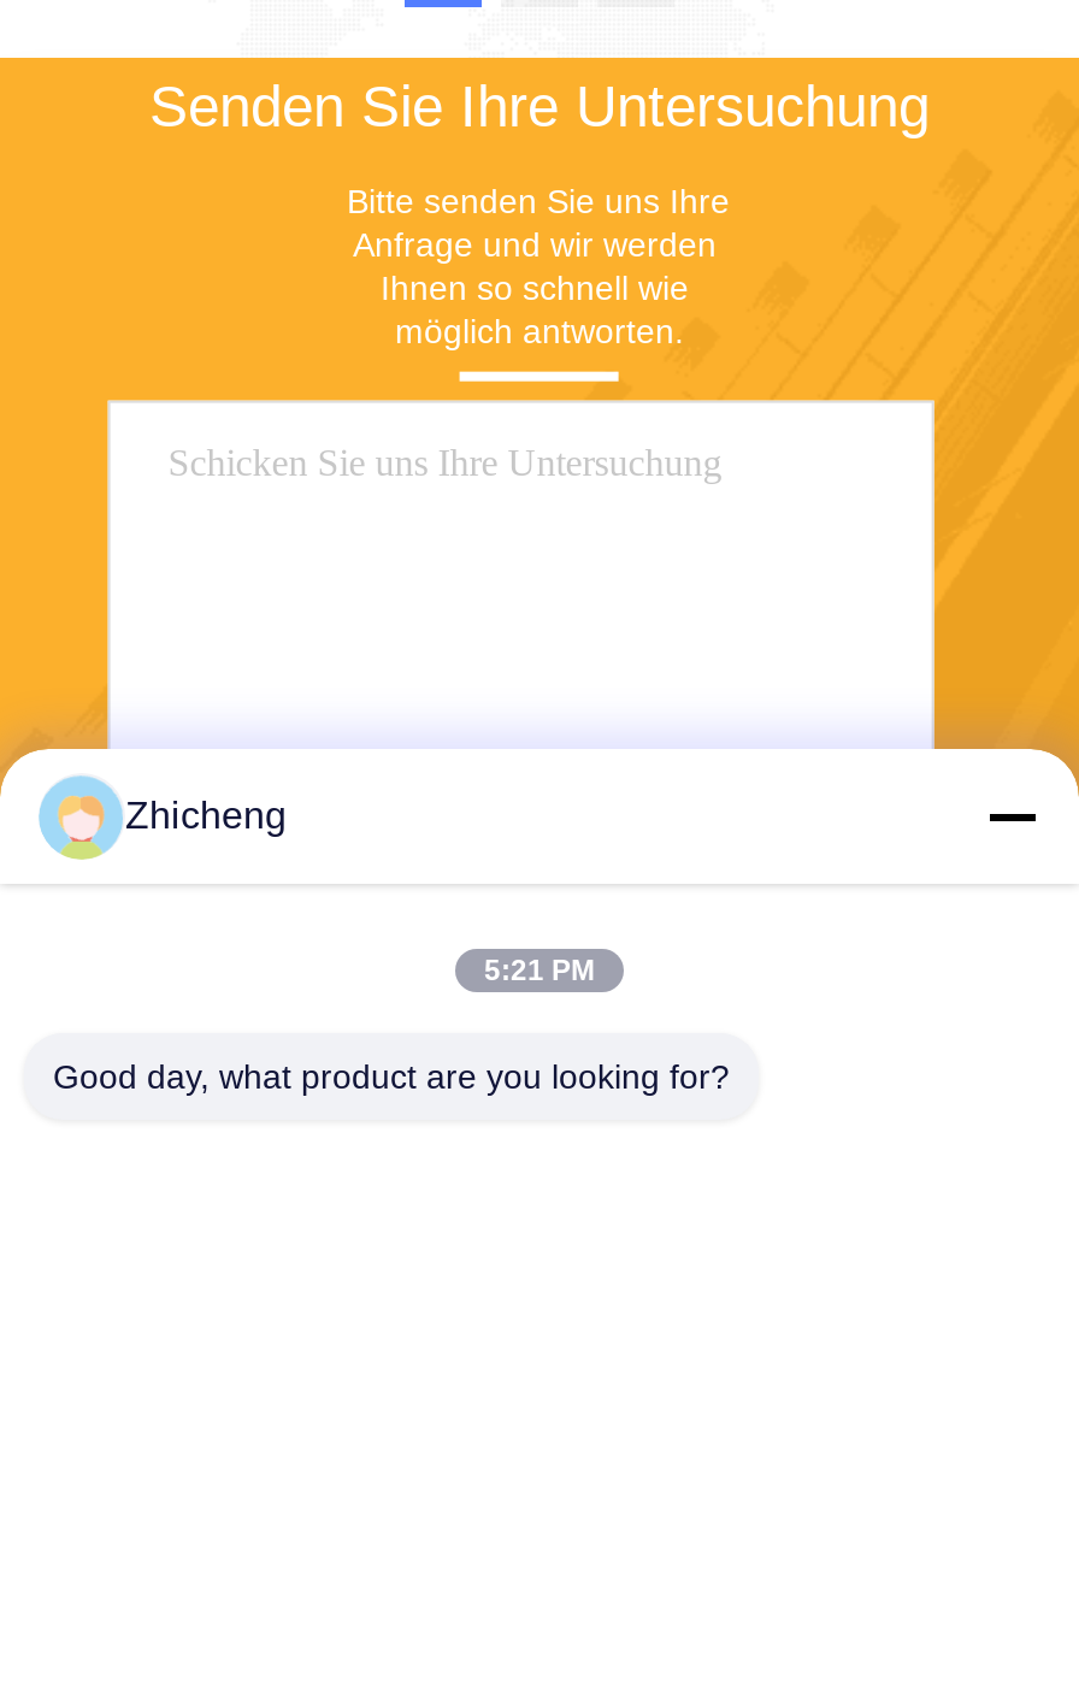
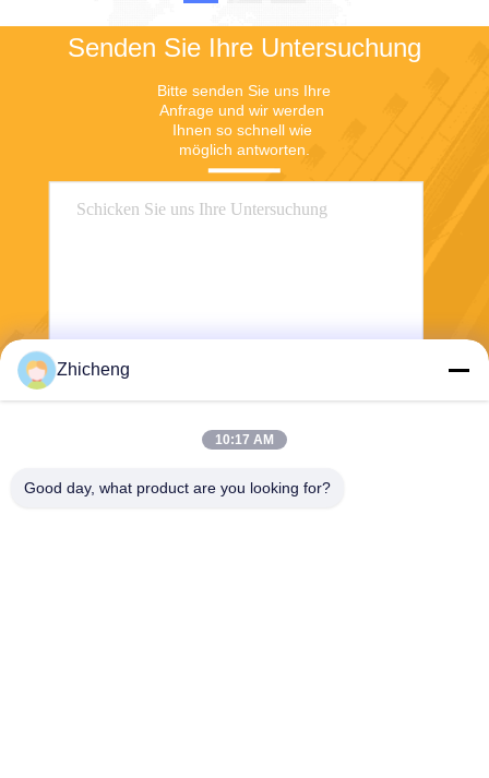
- 5:21 PM
+ 10:17 AM
